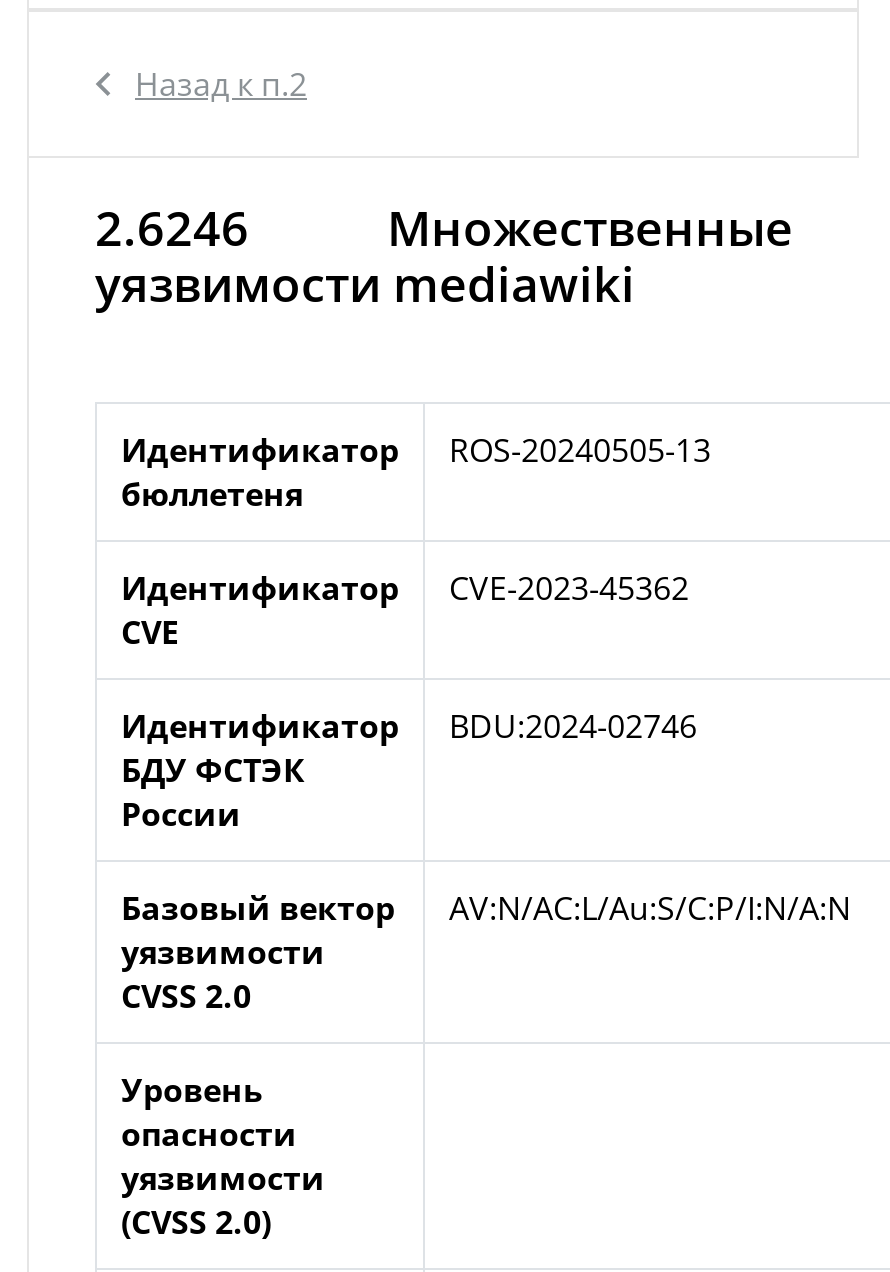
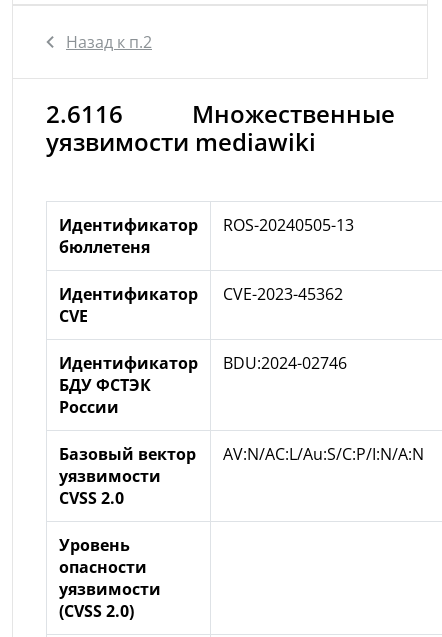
- 2.6246 Множественные
+ 2.6116 Множественные
